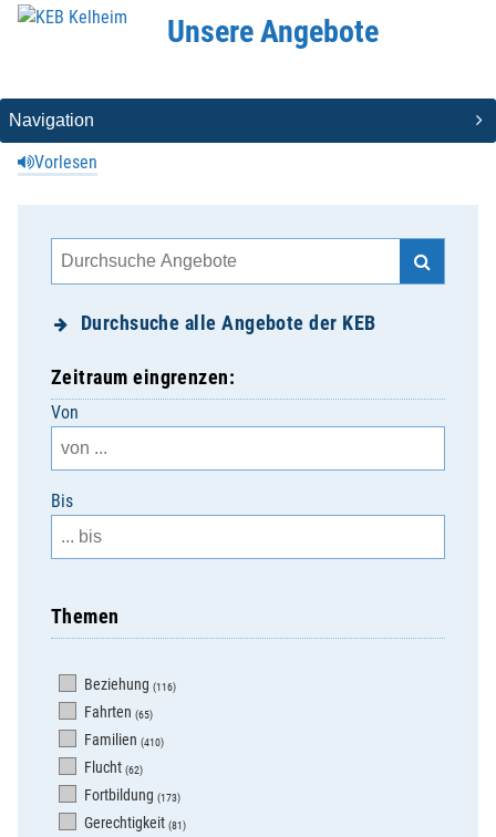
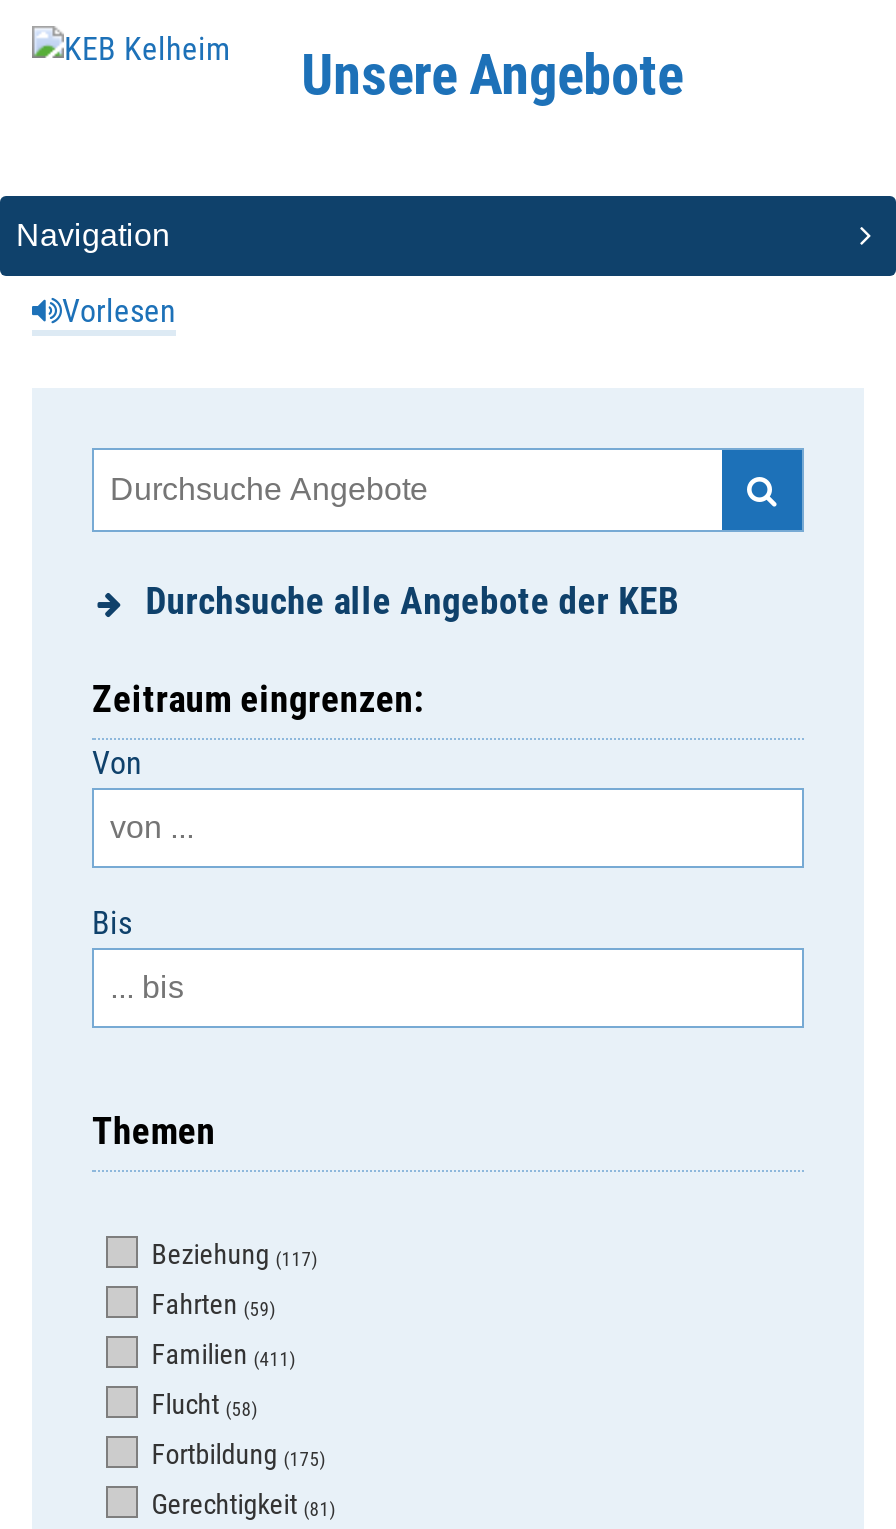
- Beziehung (116)
+ Beziehung (117)

- Fahrten (65)
+ Fahrten (59)

- Familien (410)
+ Familien (411)

- Flucht (62)
+ Flucht (58)

- Fortbildung (173)
+ Fortbildung (175)
